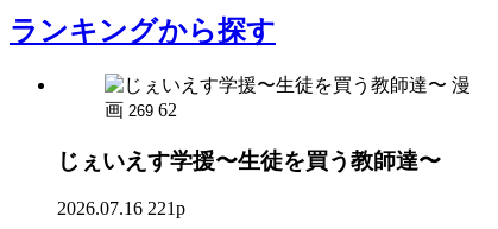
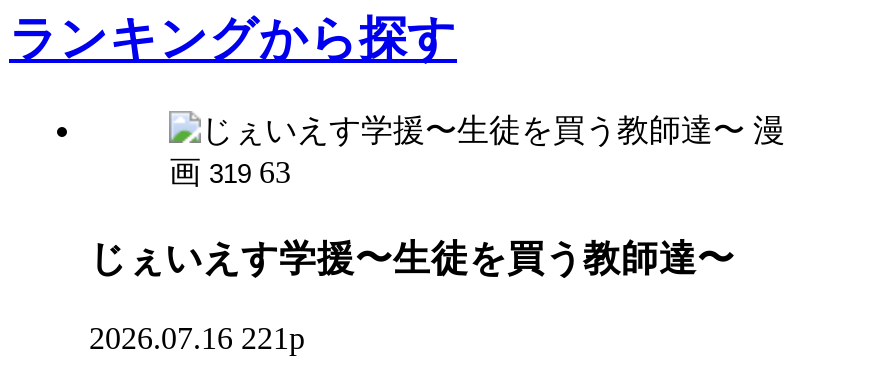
- 画 269 62
+ 画 319 63
